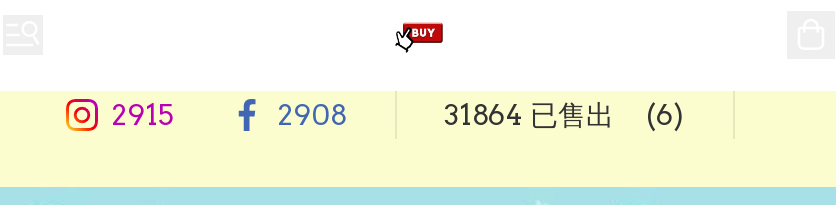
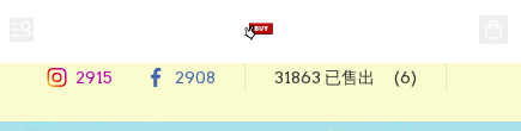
- 31864 已售出 (6)
+ 31863 已售出 (6)
